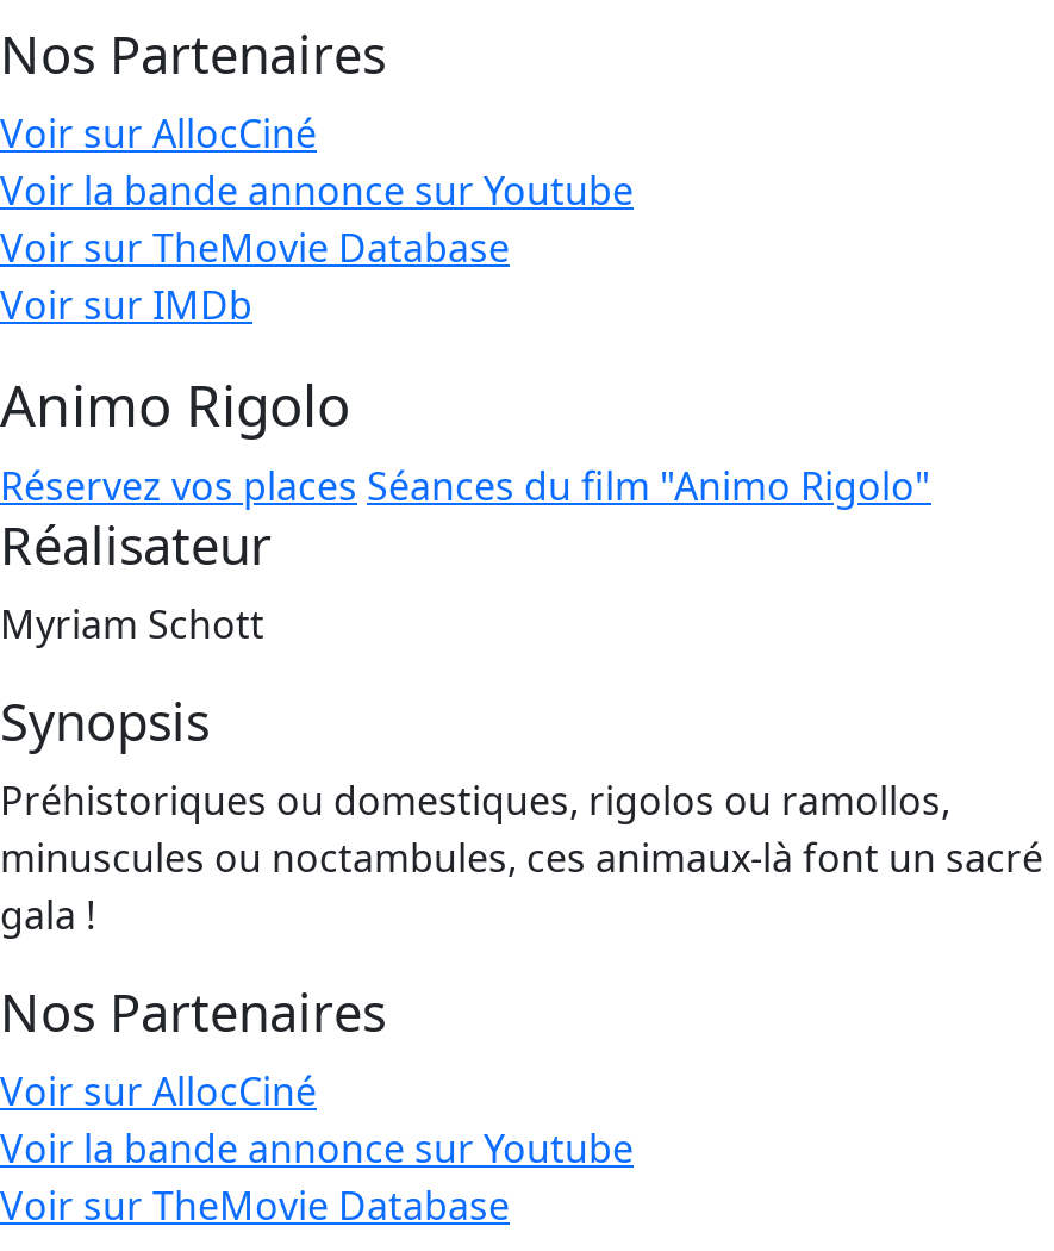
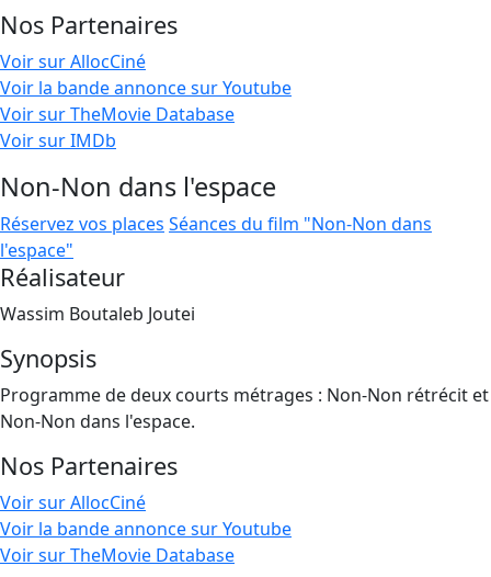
- Animo Rigolo
- Réservez vos places Séances du film "Animo Rigolo"
+ Non-Non dans l'espace
+ Réservez vos places Séances du film "Non-Non dans
+ l'espace"

moved down: Réalisateur

- Myriam Schott
+ Wassim Boutaleb Joutei

moved down: Synopsis

- Préhistoriques ou domestiques, rigolos ou ramollos,
- minuscules ou noctambules, ces animaux-là font un sacré
- gala !
+ Programme de deux courts métrages : Non-Non rétrécit et
+ Non-Non dans l'espace.
